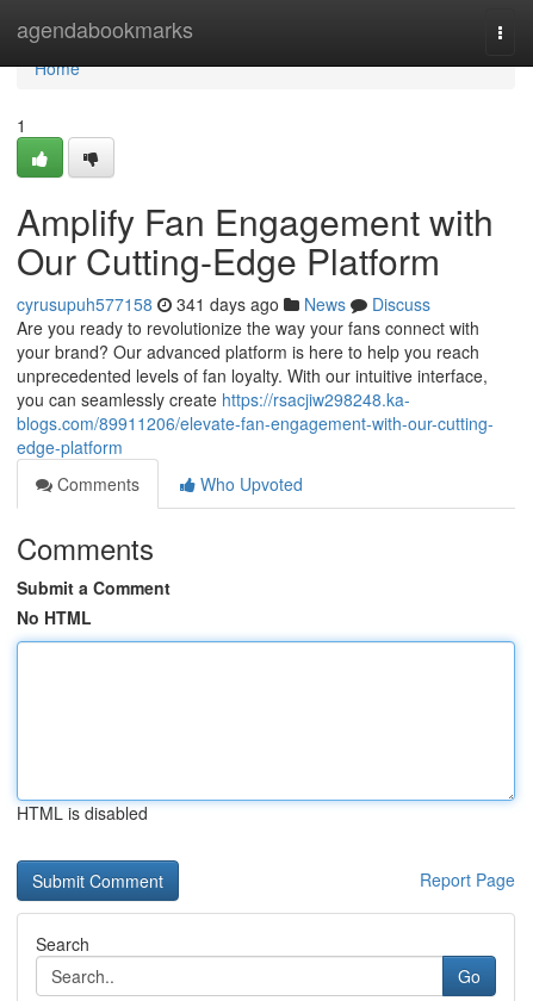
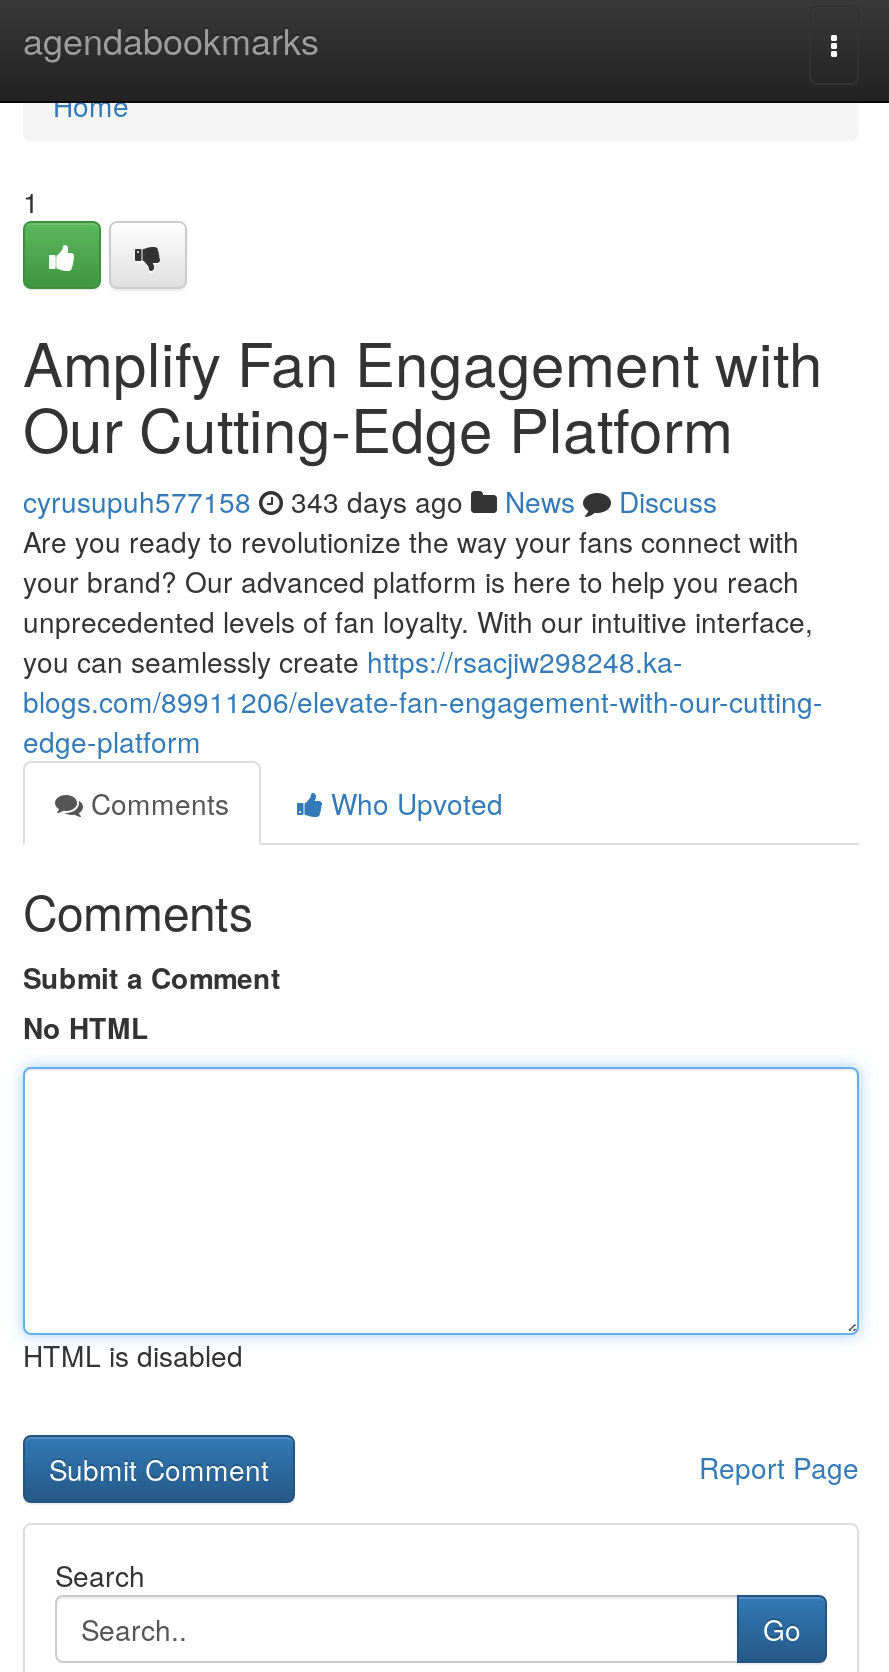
- cyrusupuh577158 341 days ago News Discuss
+ cyrusupuh577158 343 days ago News Discuss
